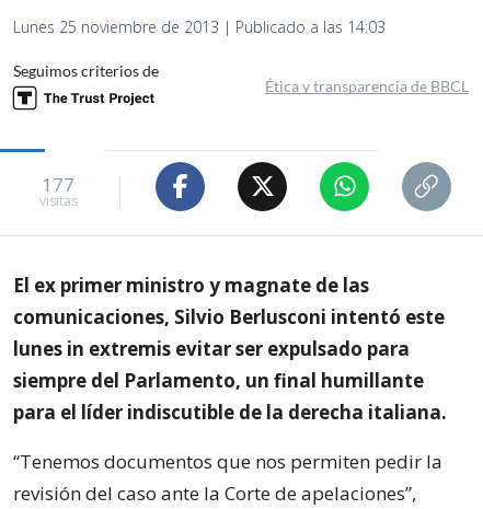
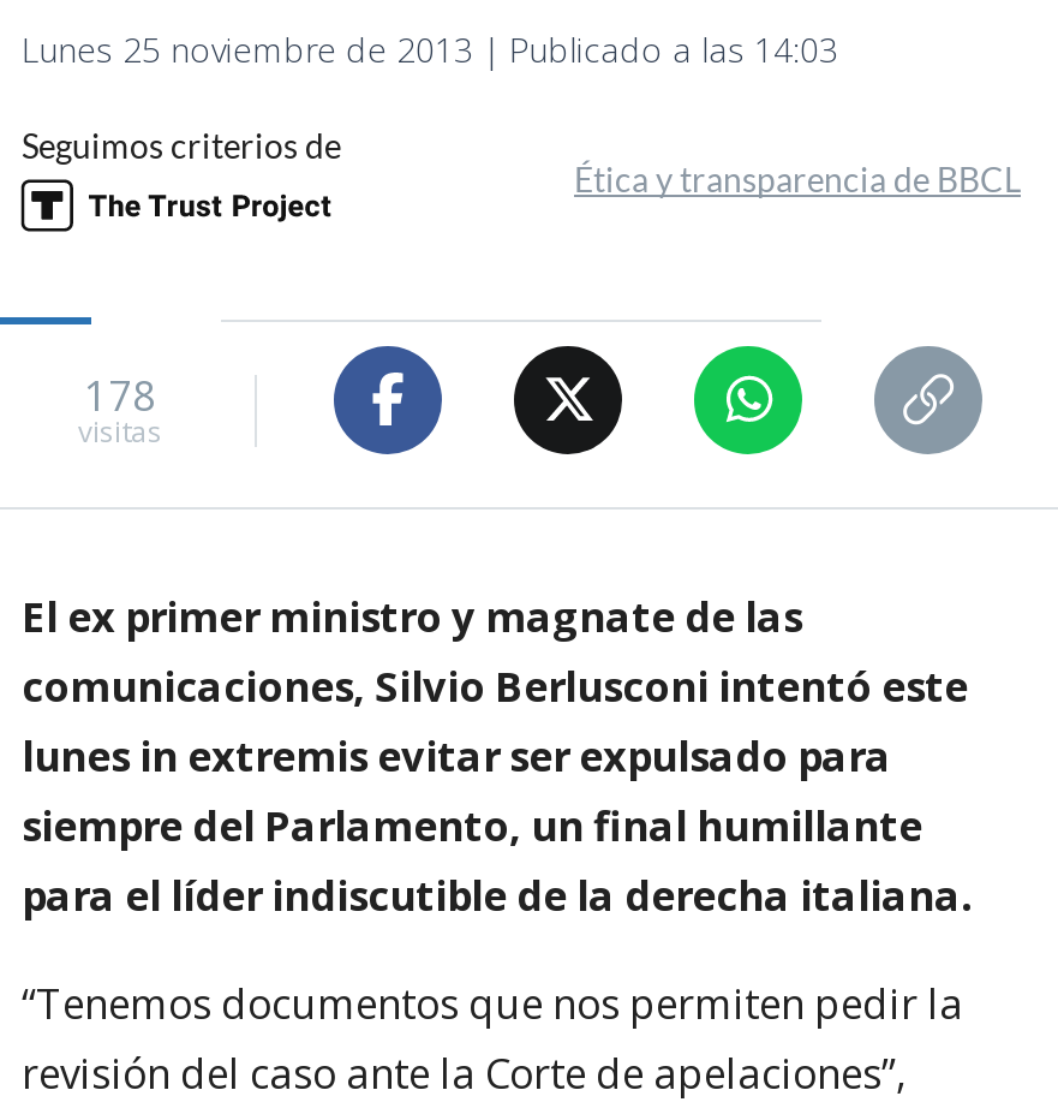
- 177
+ 178
